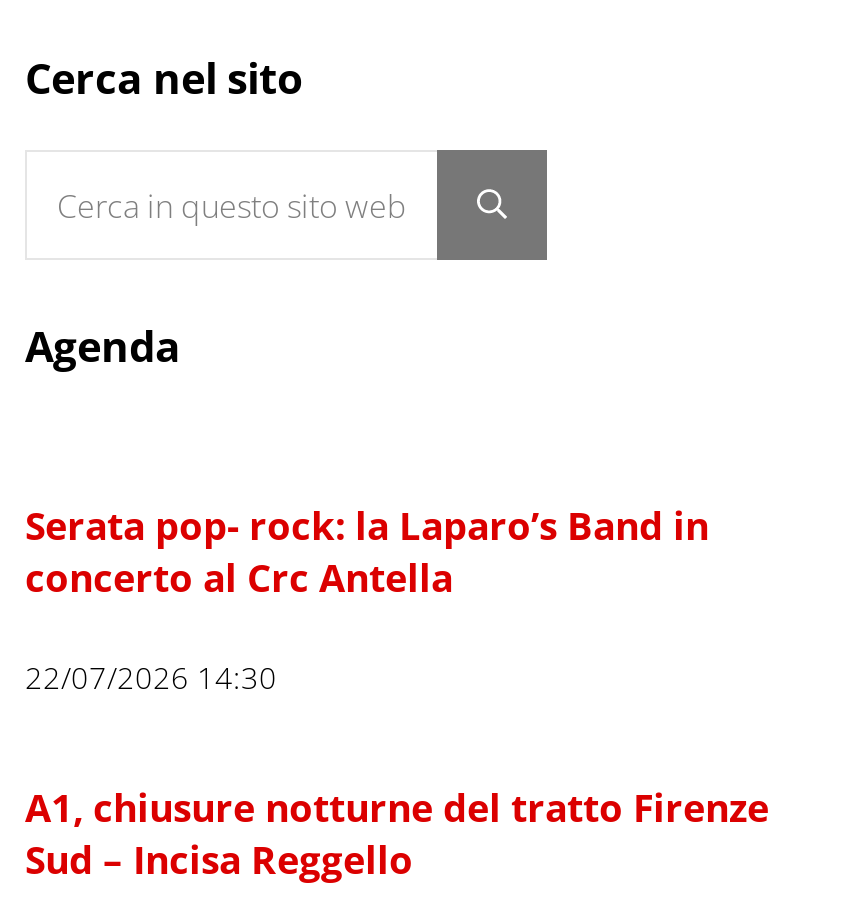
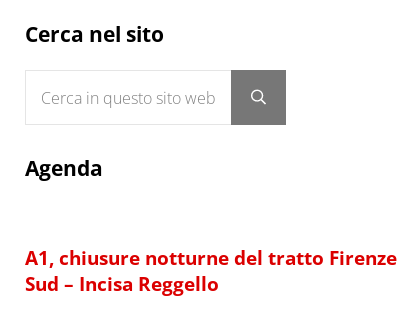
- Serata pop- rock: la Laparo’s Band in
- concerto al Crc Antella
- 22/07/2026 14:30
